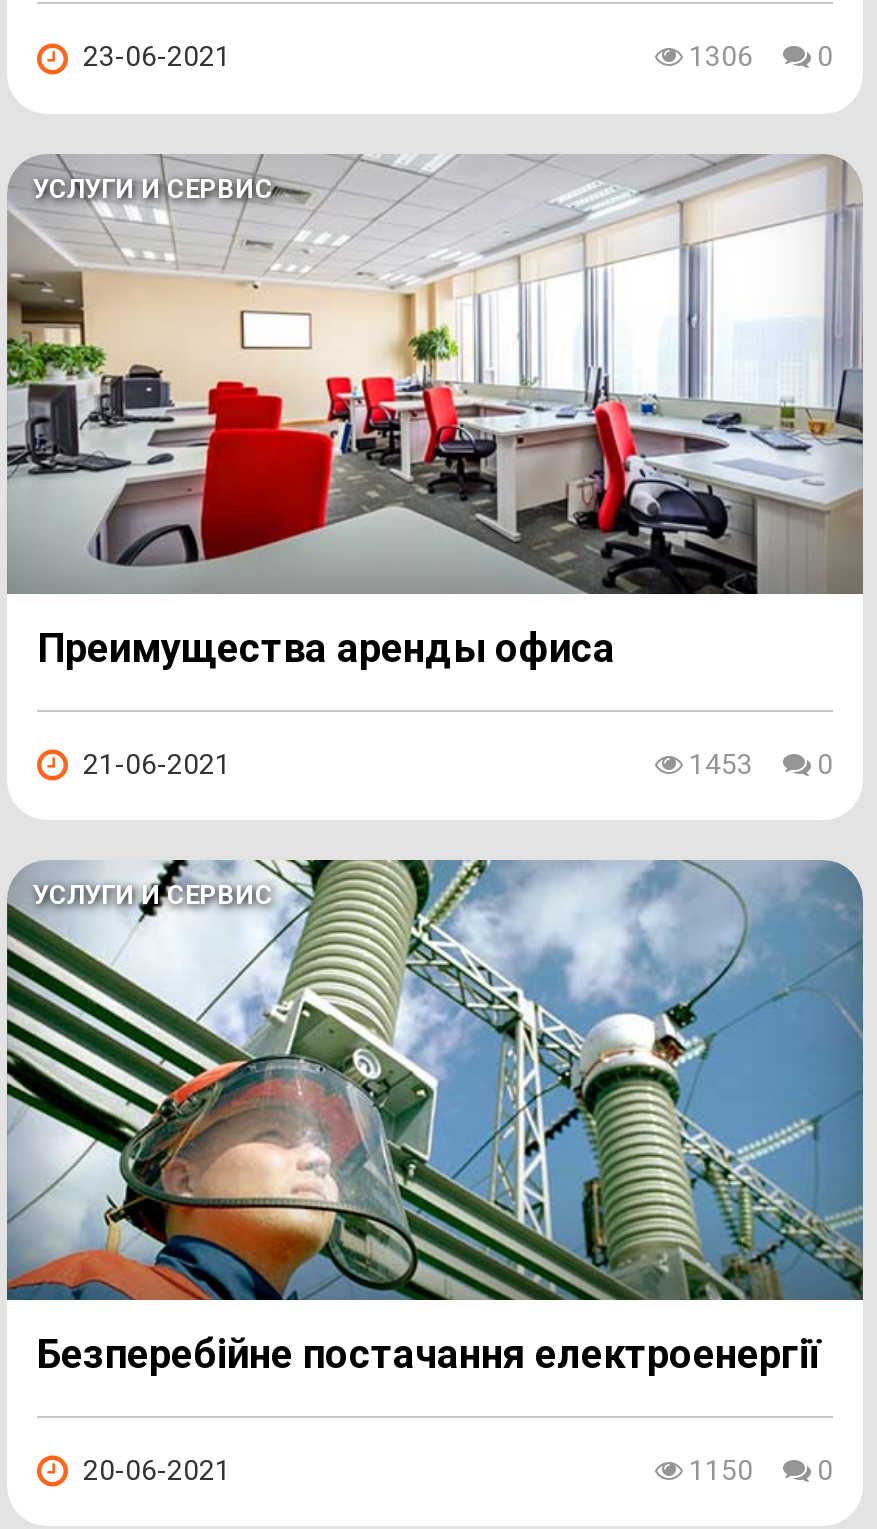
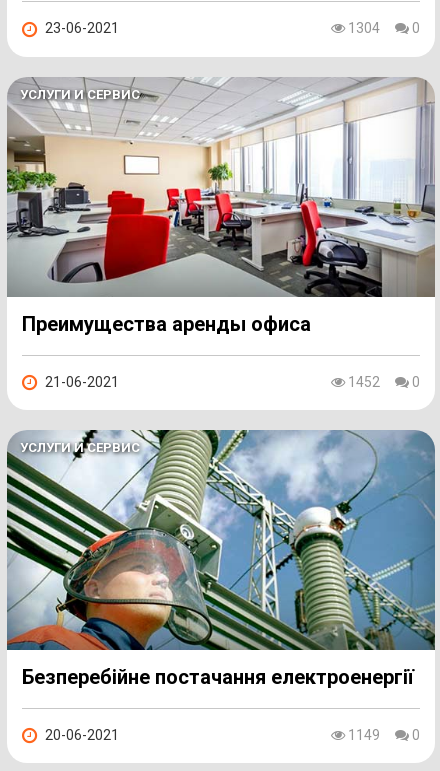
- 1306 0
+ 1304 0

- 1453 0
+ 1452 0

- 1150 0
+ 1149 0
